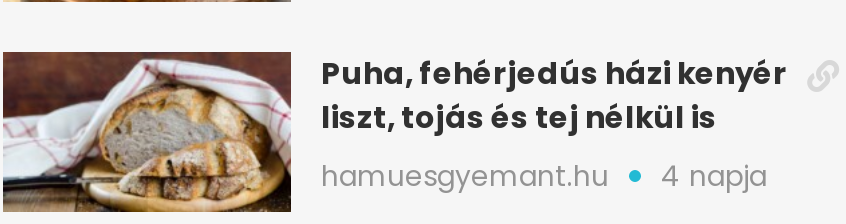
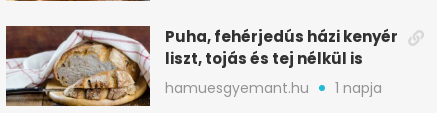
- hamuesgyemant.hu 4 napja
+ hamuesgyemant.hu 1 napja
